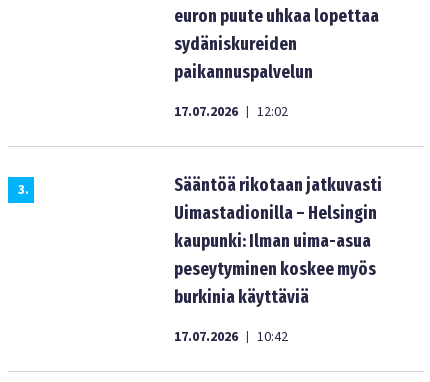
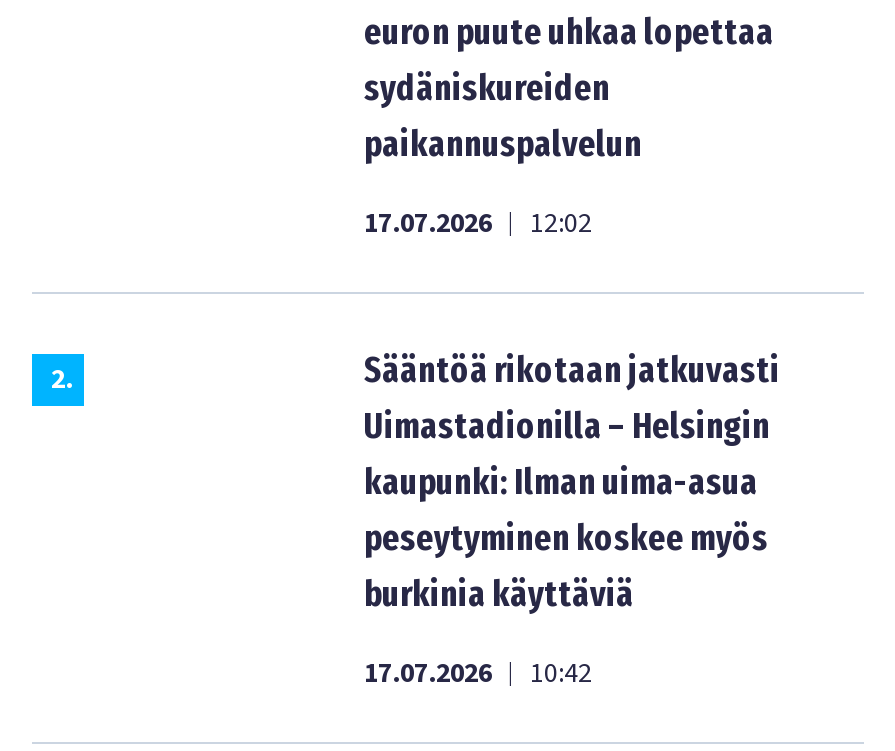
- 3.
+ 2.
